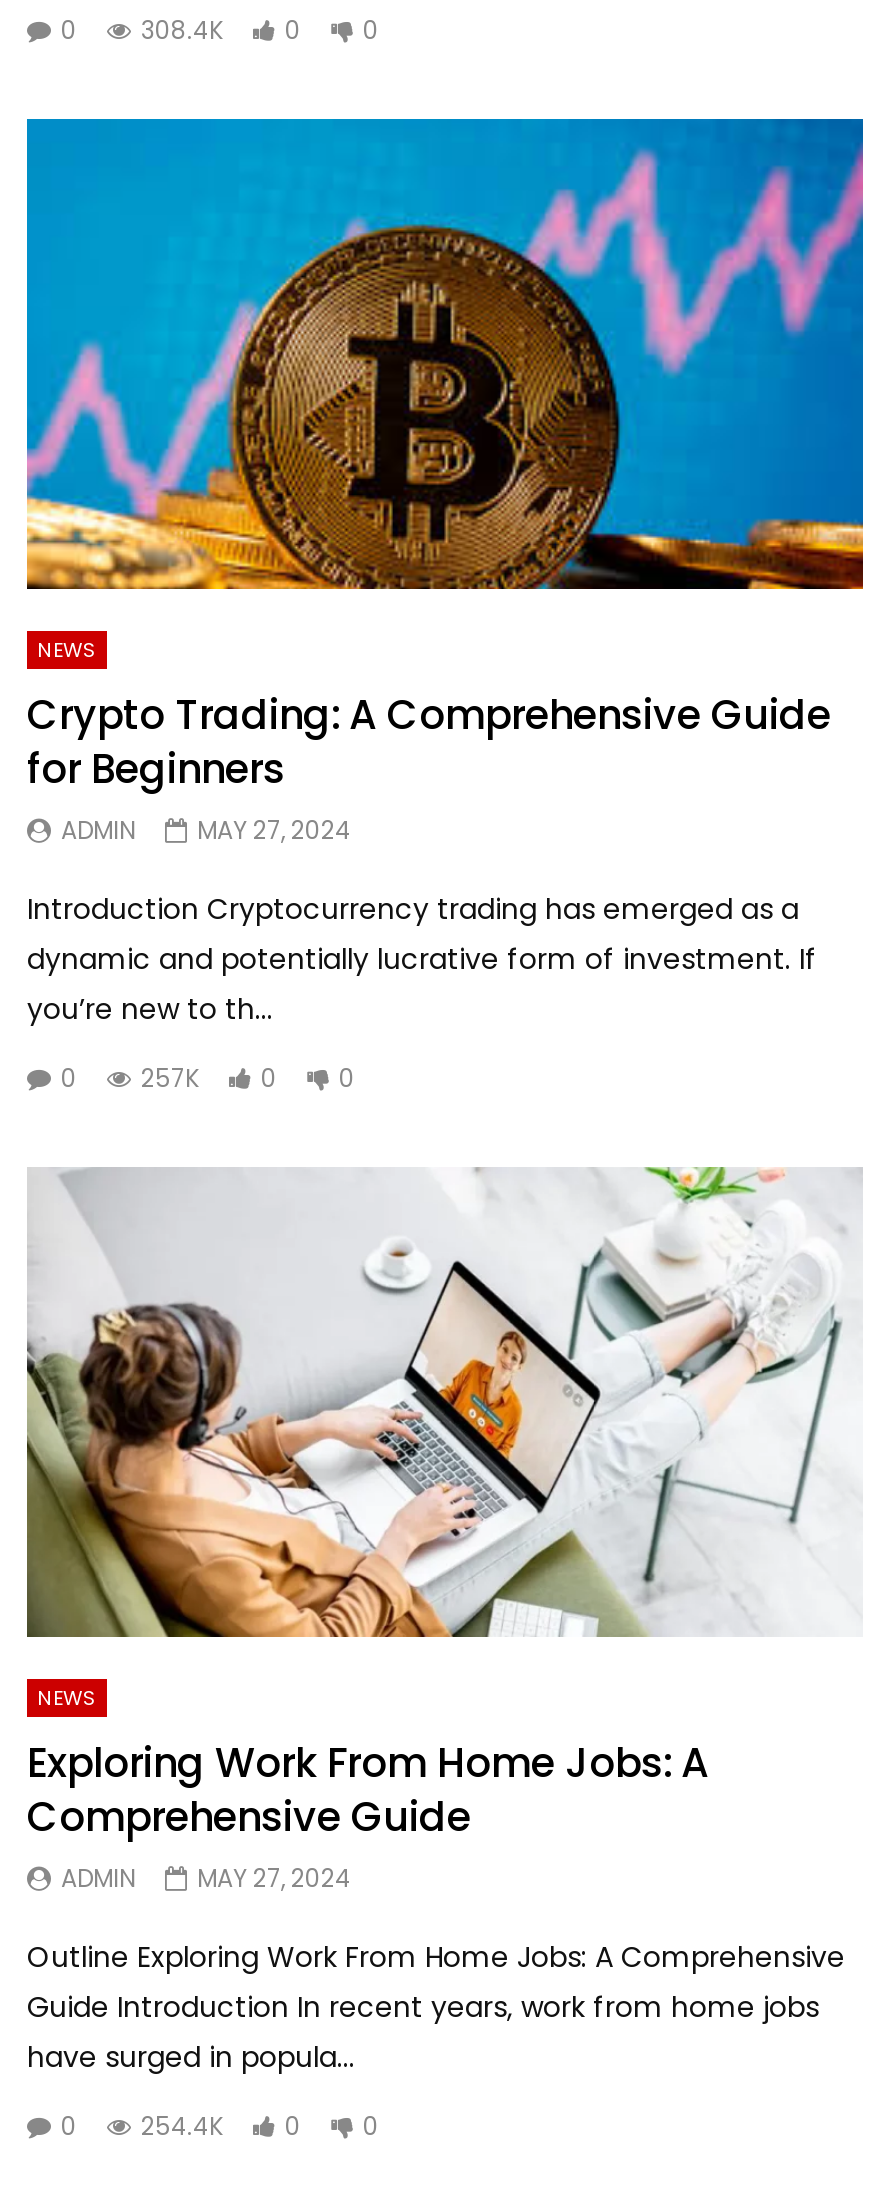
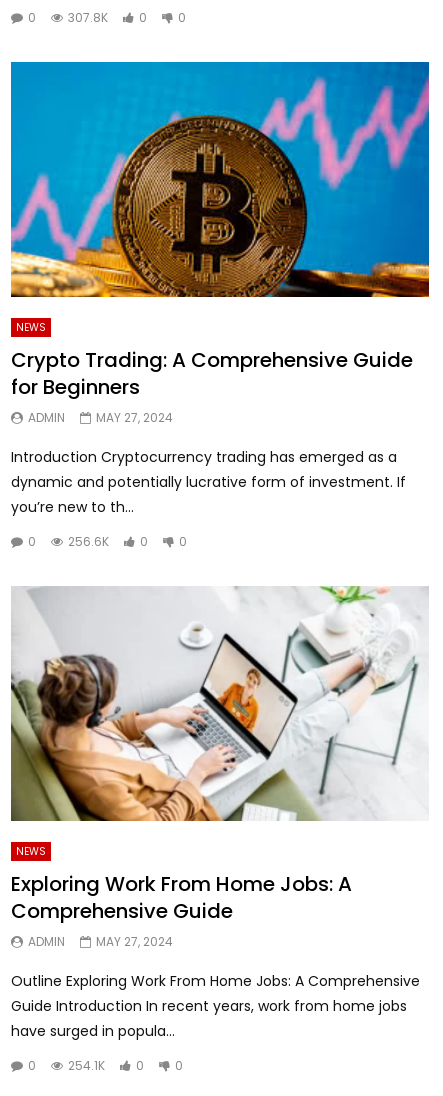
- 0 308.4K 0 0
+ 0 307.8K 0 0

- 0 257K 0 0
+ 0 256.6K 0 0

- 0 254.4K 0 0
+ 0 254.1K 0 0
